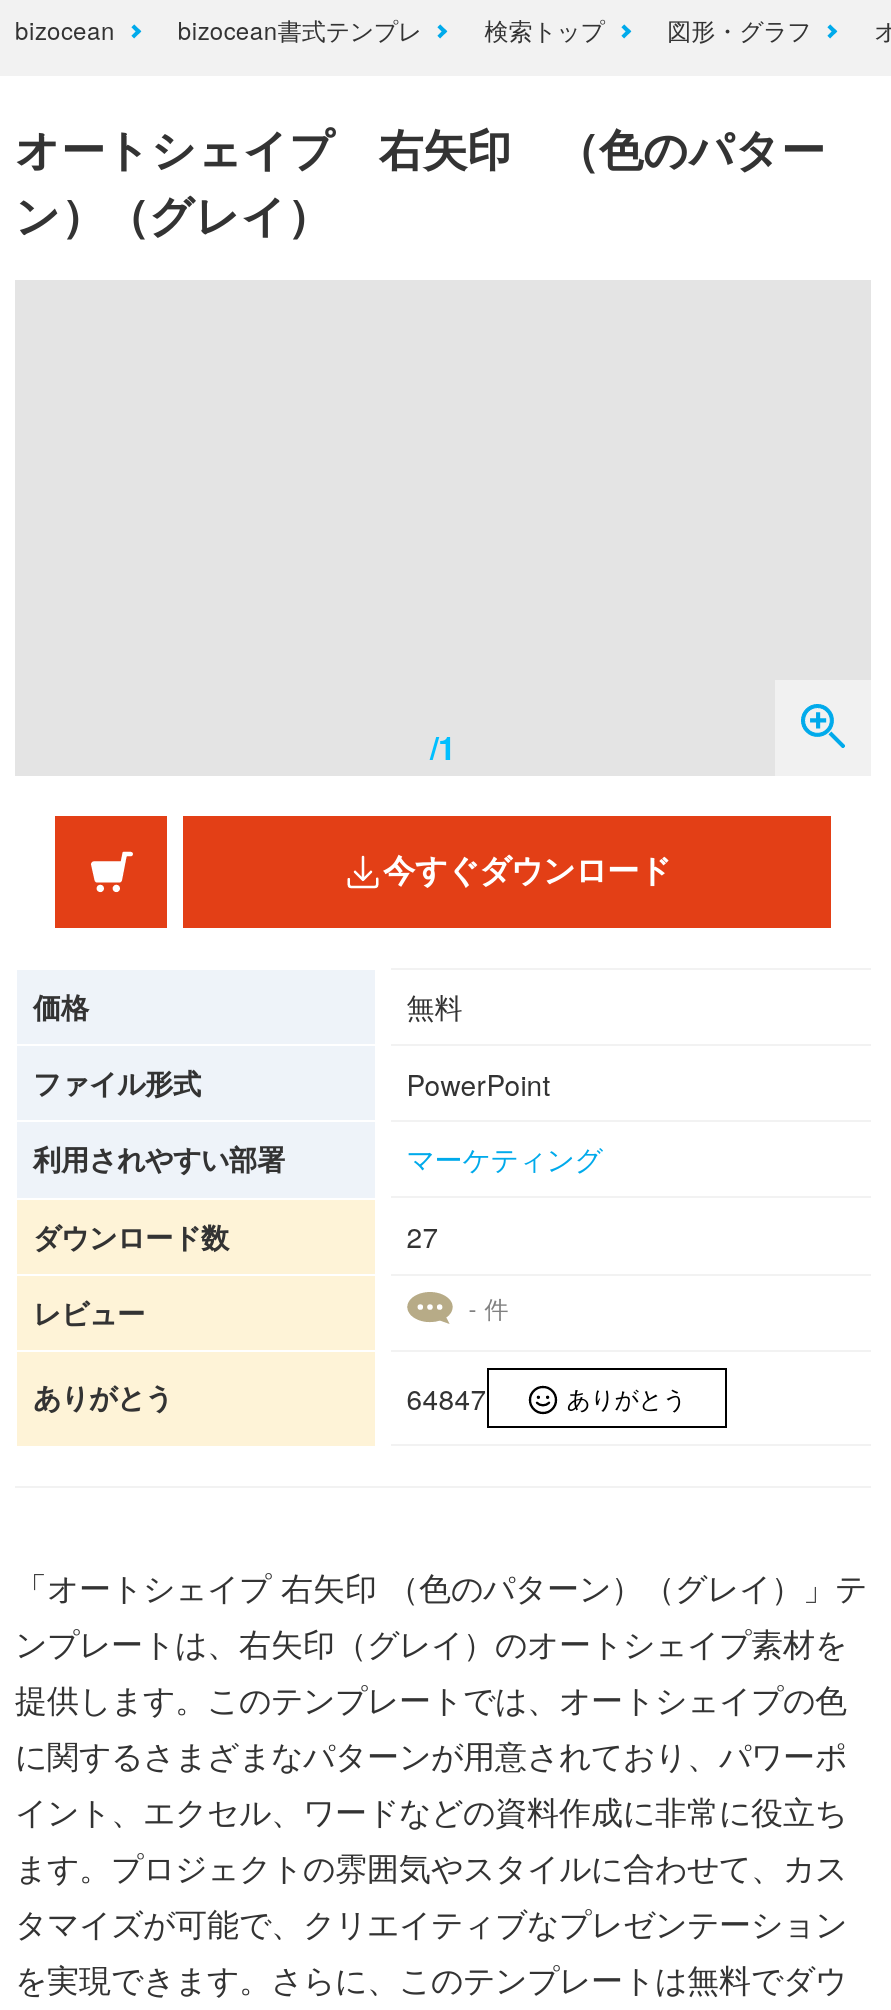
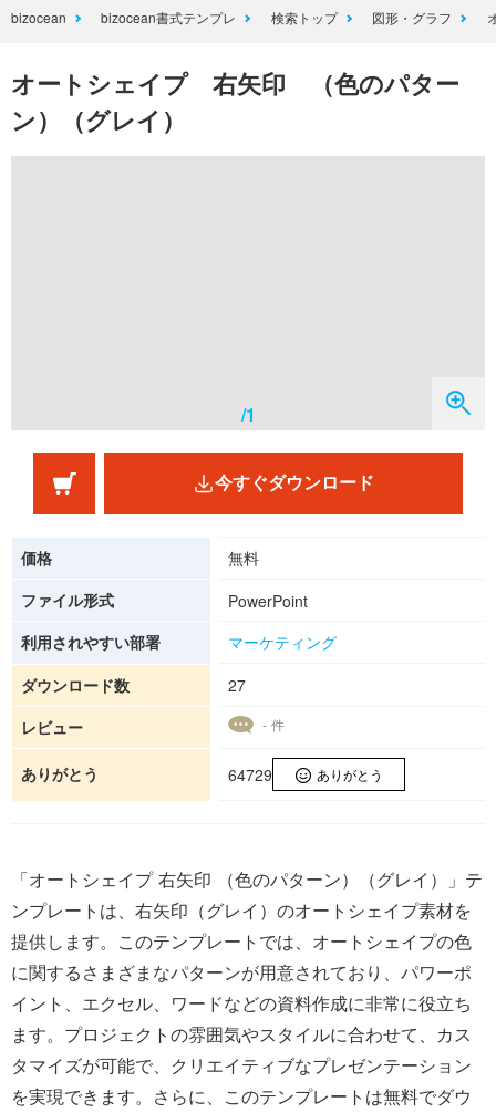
- 64847
+ 64729
